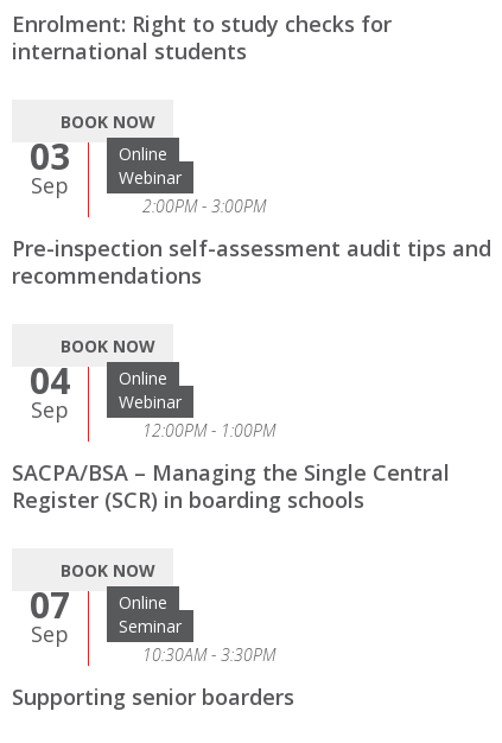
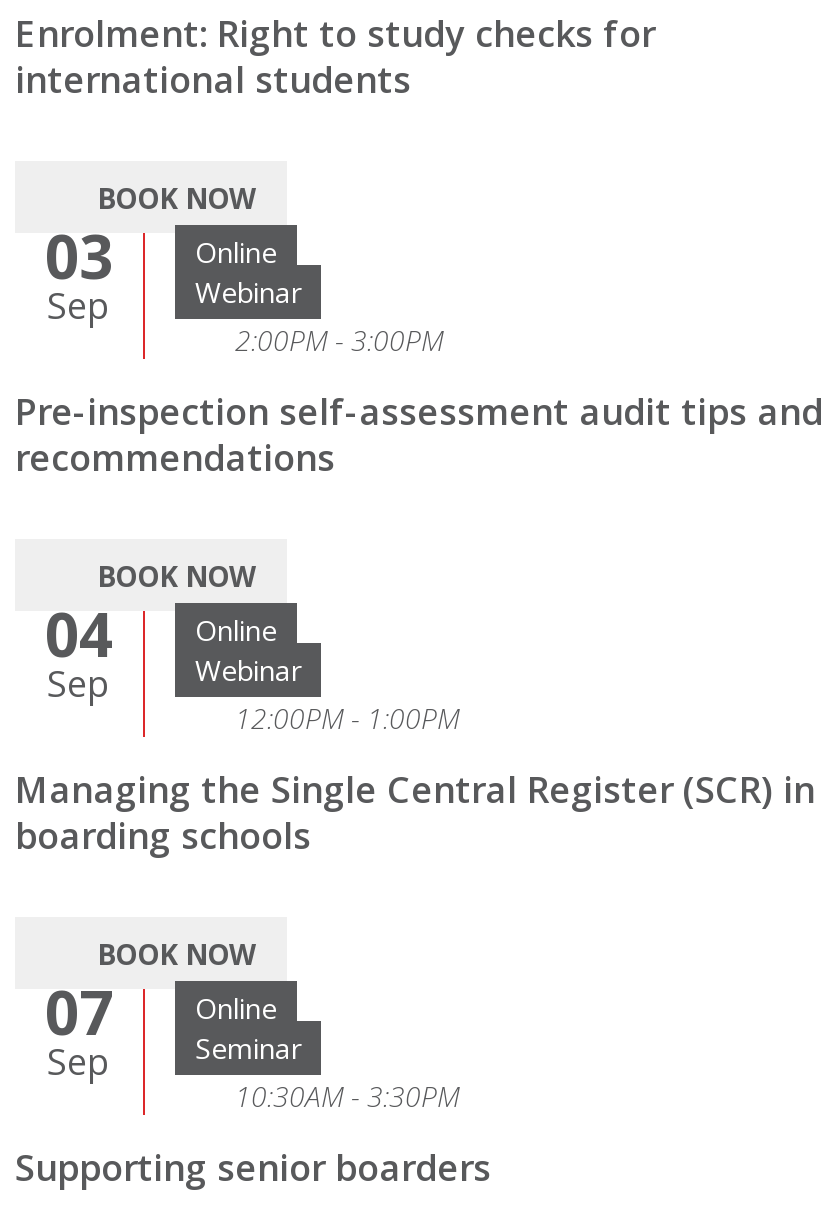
- SACPA/BSA – Managing the Single Central
- Register (SCR) in boarding schools
+ Managing the Single Central Register (SCR) in
+ boarding schools
